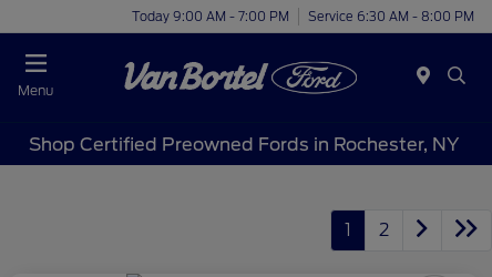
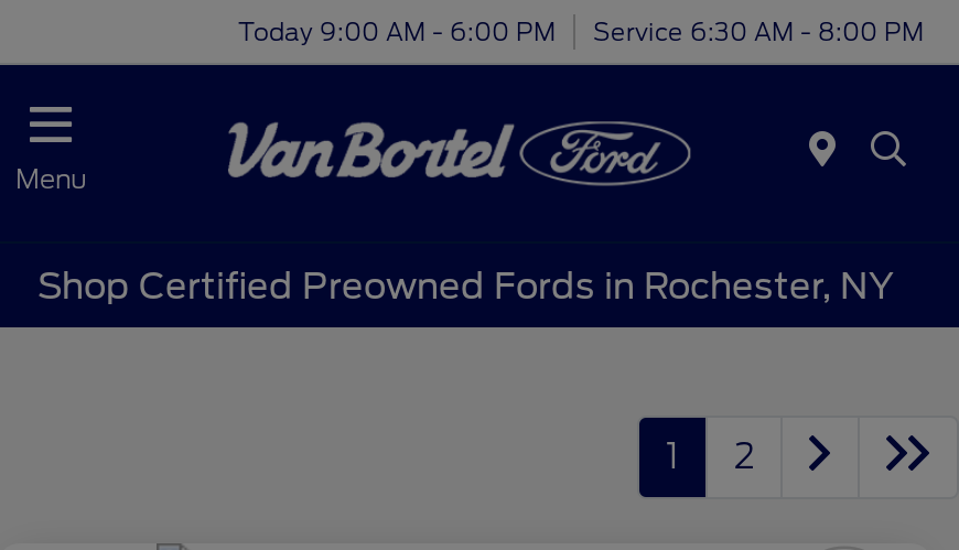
- Today 9:00 AM - 7:00 PM Service 6:30 AM - 8:00 PM
+ Today 9:00 AM - 6:00 PM Service 6:30 AM - 8:00 PM
